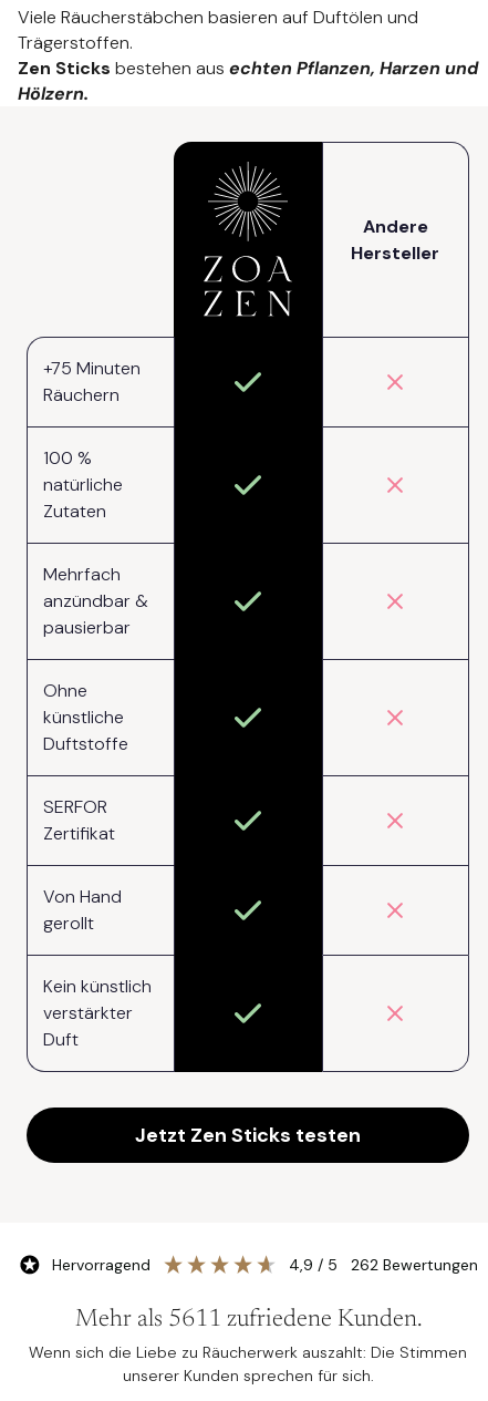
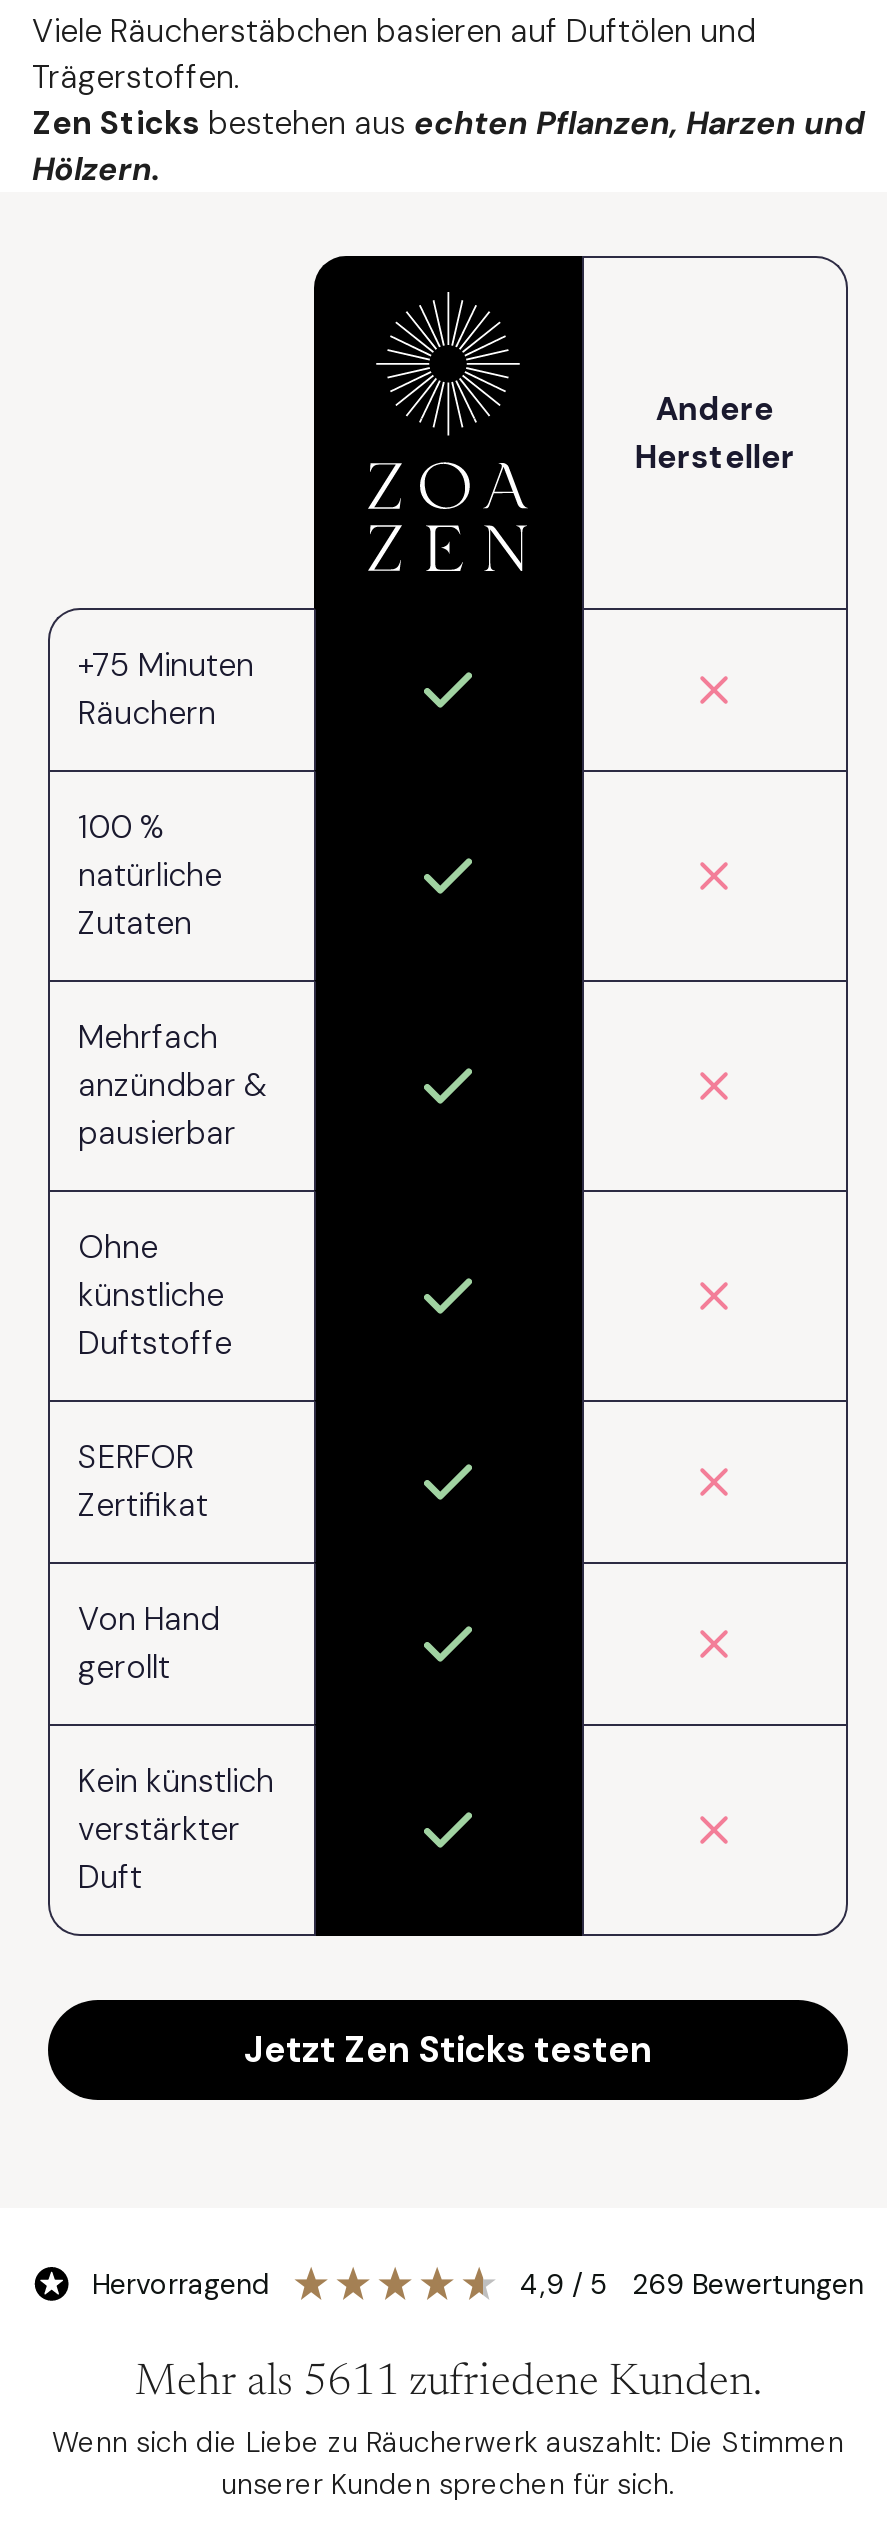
- 4,9 / 5 262 Bewertungen
+ 4,9 / 5 269 Bewertungen
